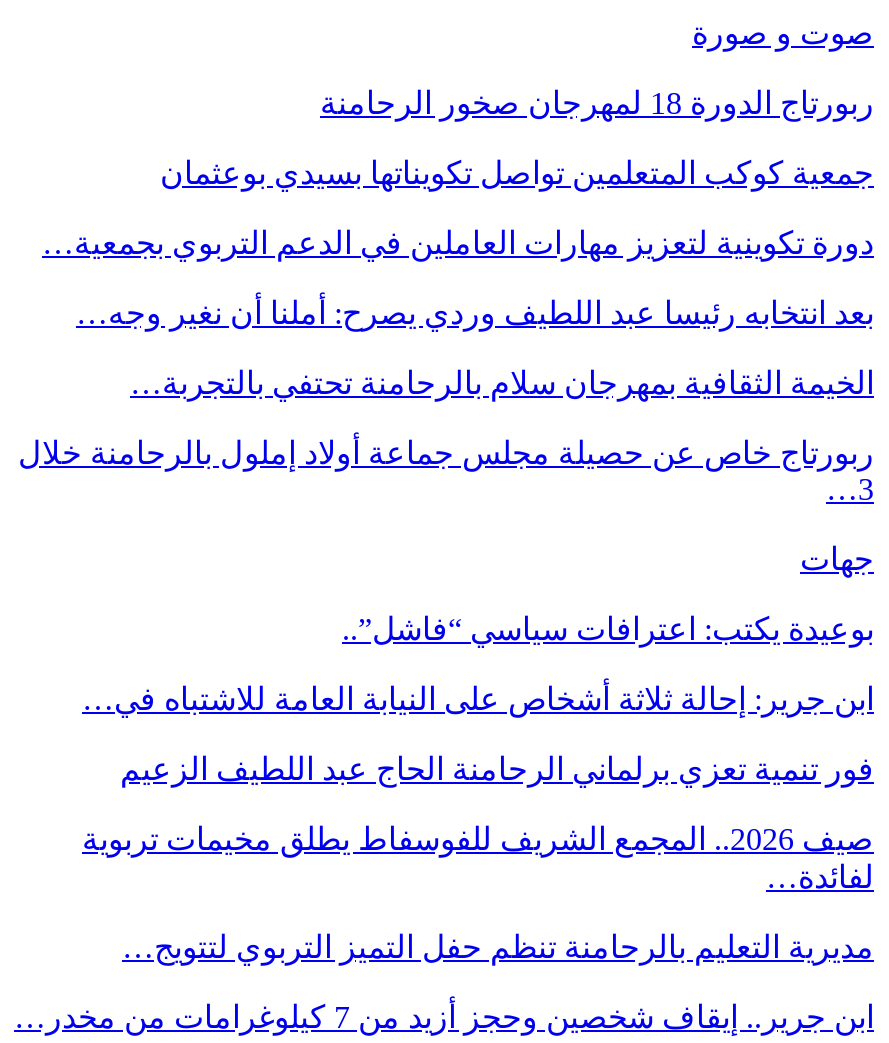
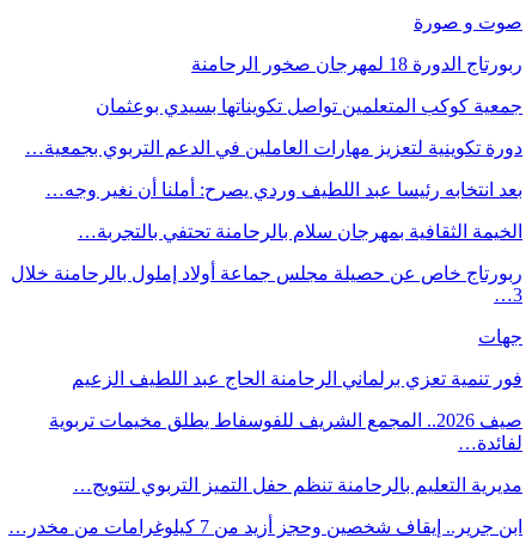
- بوعيدة يكتب: اعترافات سياسي “فاشل”..
- ابن جرير: إحالة ثلاثة أشخاص على النيابة العامة للاشتباه في…
